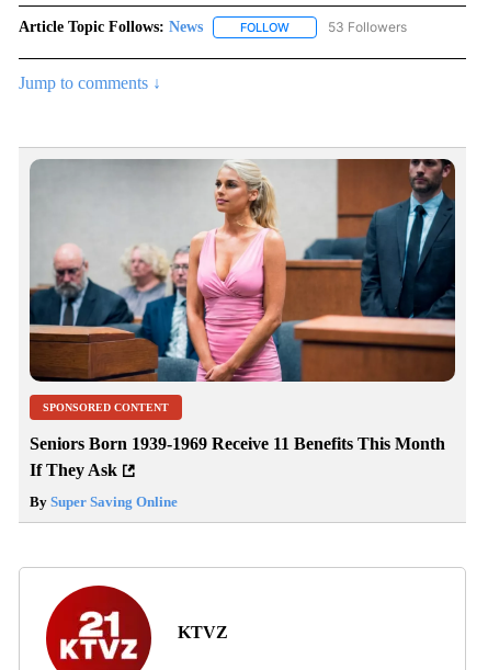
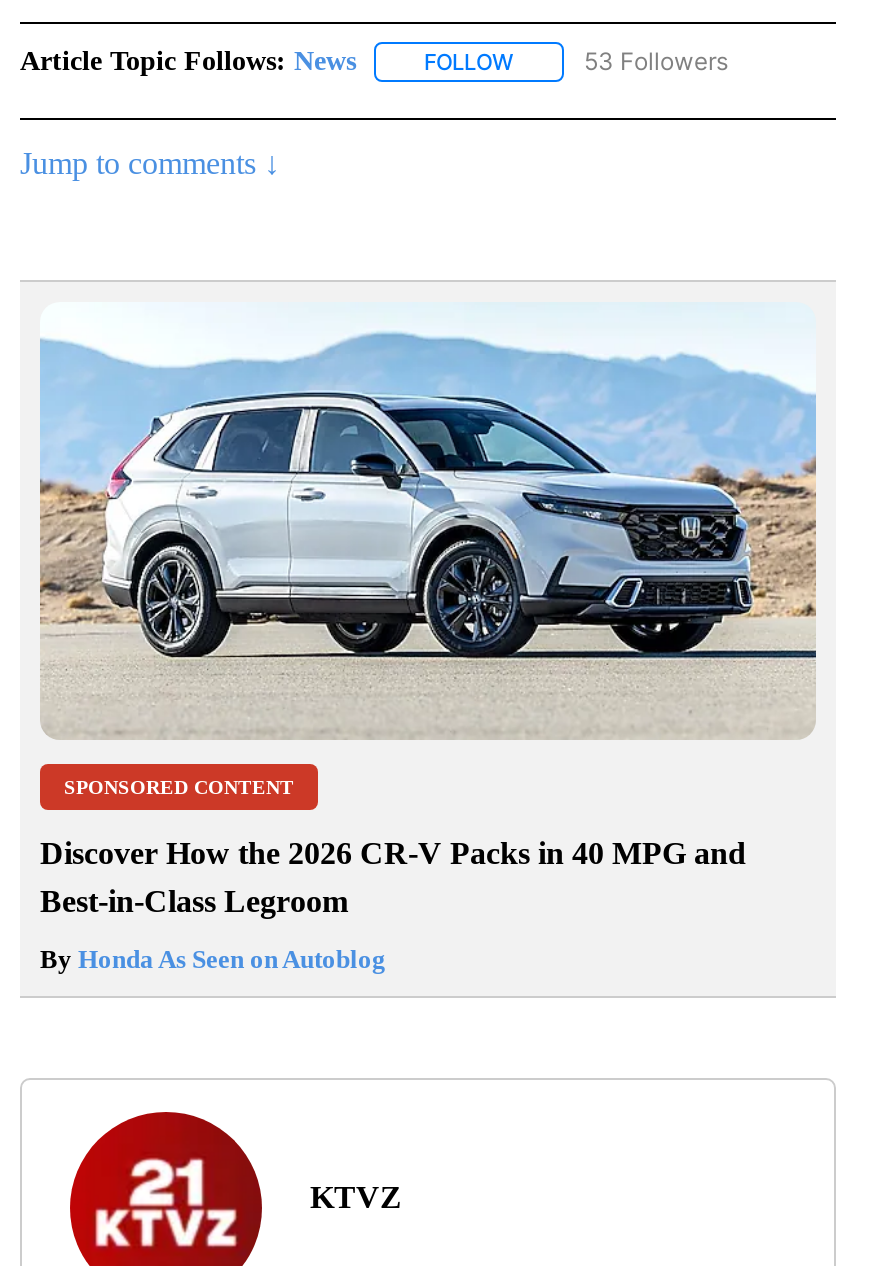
- [image]
+ [image]

- Seniors Born 1939-1969 Receive 11 Benefits This Month
- If They Ask
+ Discover How the 2026 CR-V Packs in 40 MPG and
+ Best-in-Class Legroom

- By Super Saving Online
+ By Honda As Seen on Autoblog
